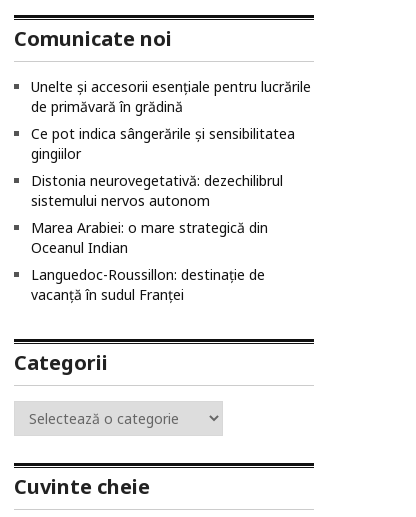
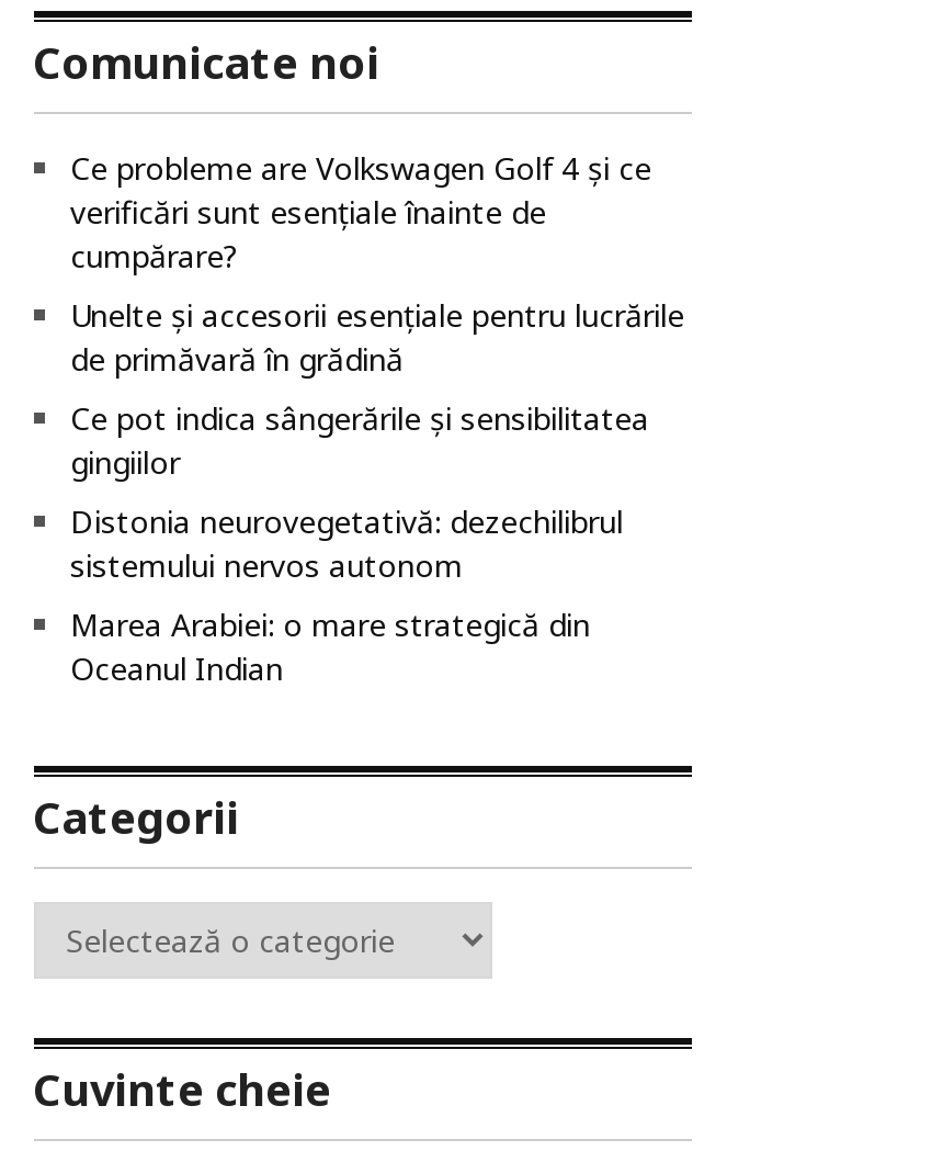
+ Ce probleme are Volkswagen Golf 4 și ce
+ verificări sunt esențiale înainte de
+ cumpărare?

moved down: Unelte și accesorii esențiale pentru lucrările | de primăvară în grădină | Ce pot indica sângerările și sensibilitatea | gingiilor | Distonia neurovegetativă: dezechilibrul | sistemului nervos autonom | Marea Arabiei: o mare strategică din | Oceanul Indian

- Languedoc-Roussillon: destinație de
- vacanță în sudul Franței
